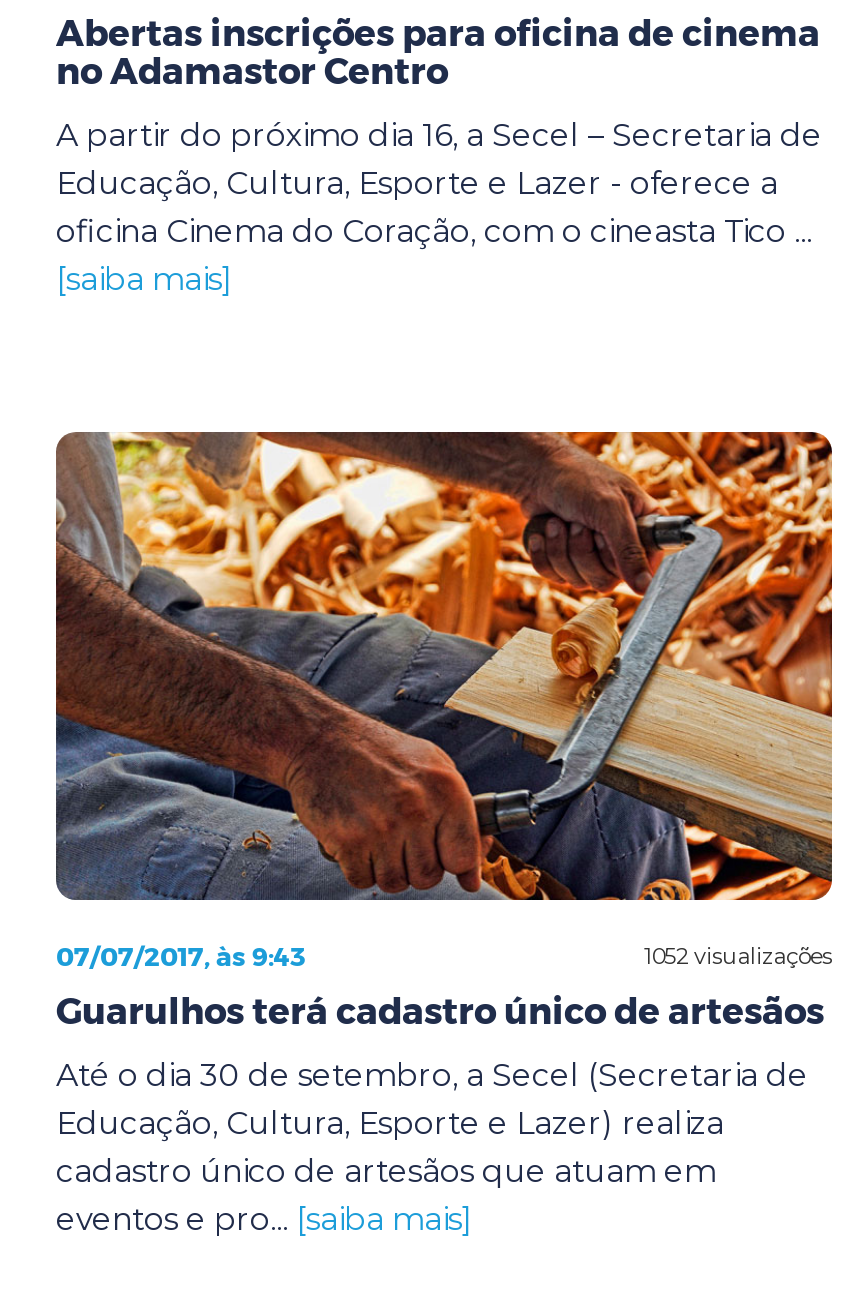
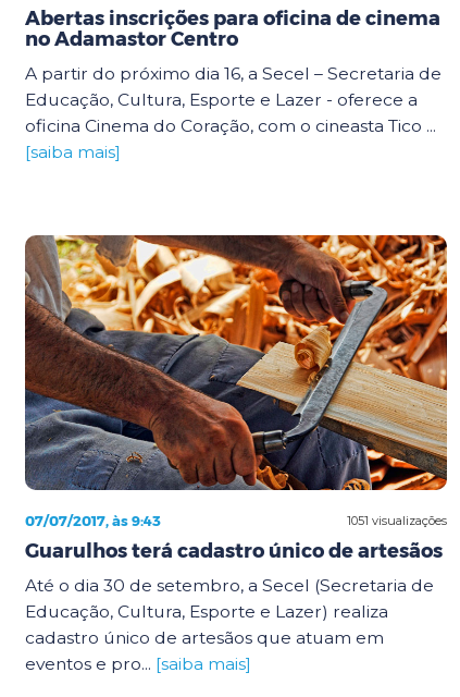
- 1052 visualizações
+ 1051 visualizações
